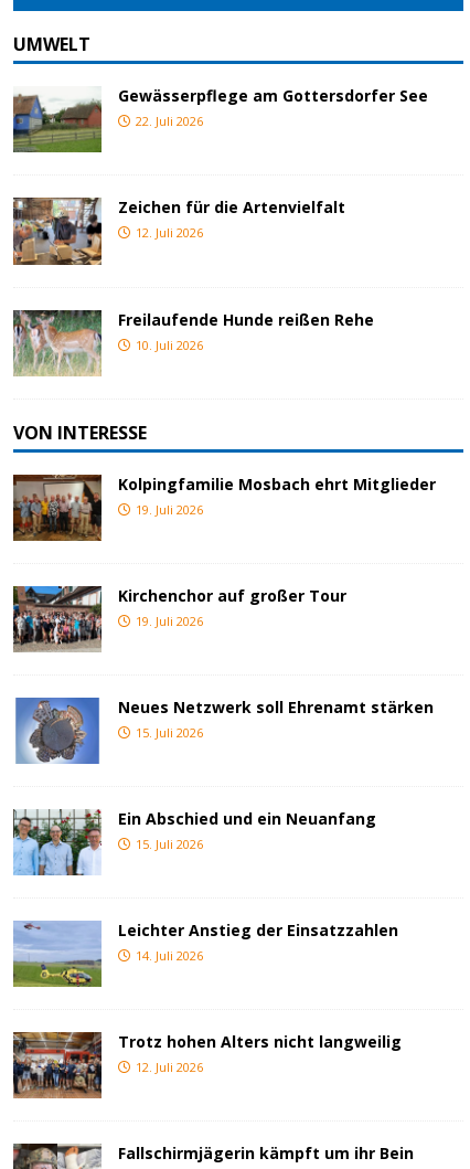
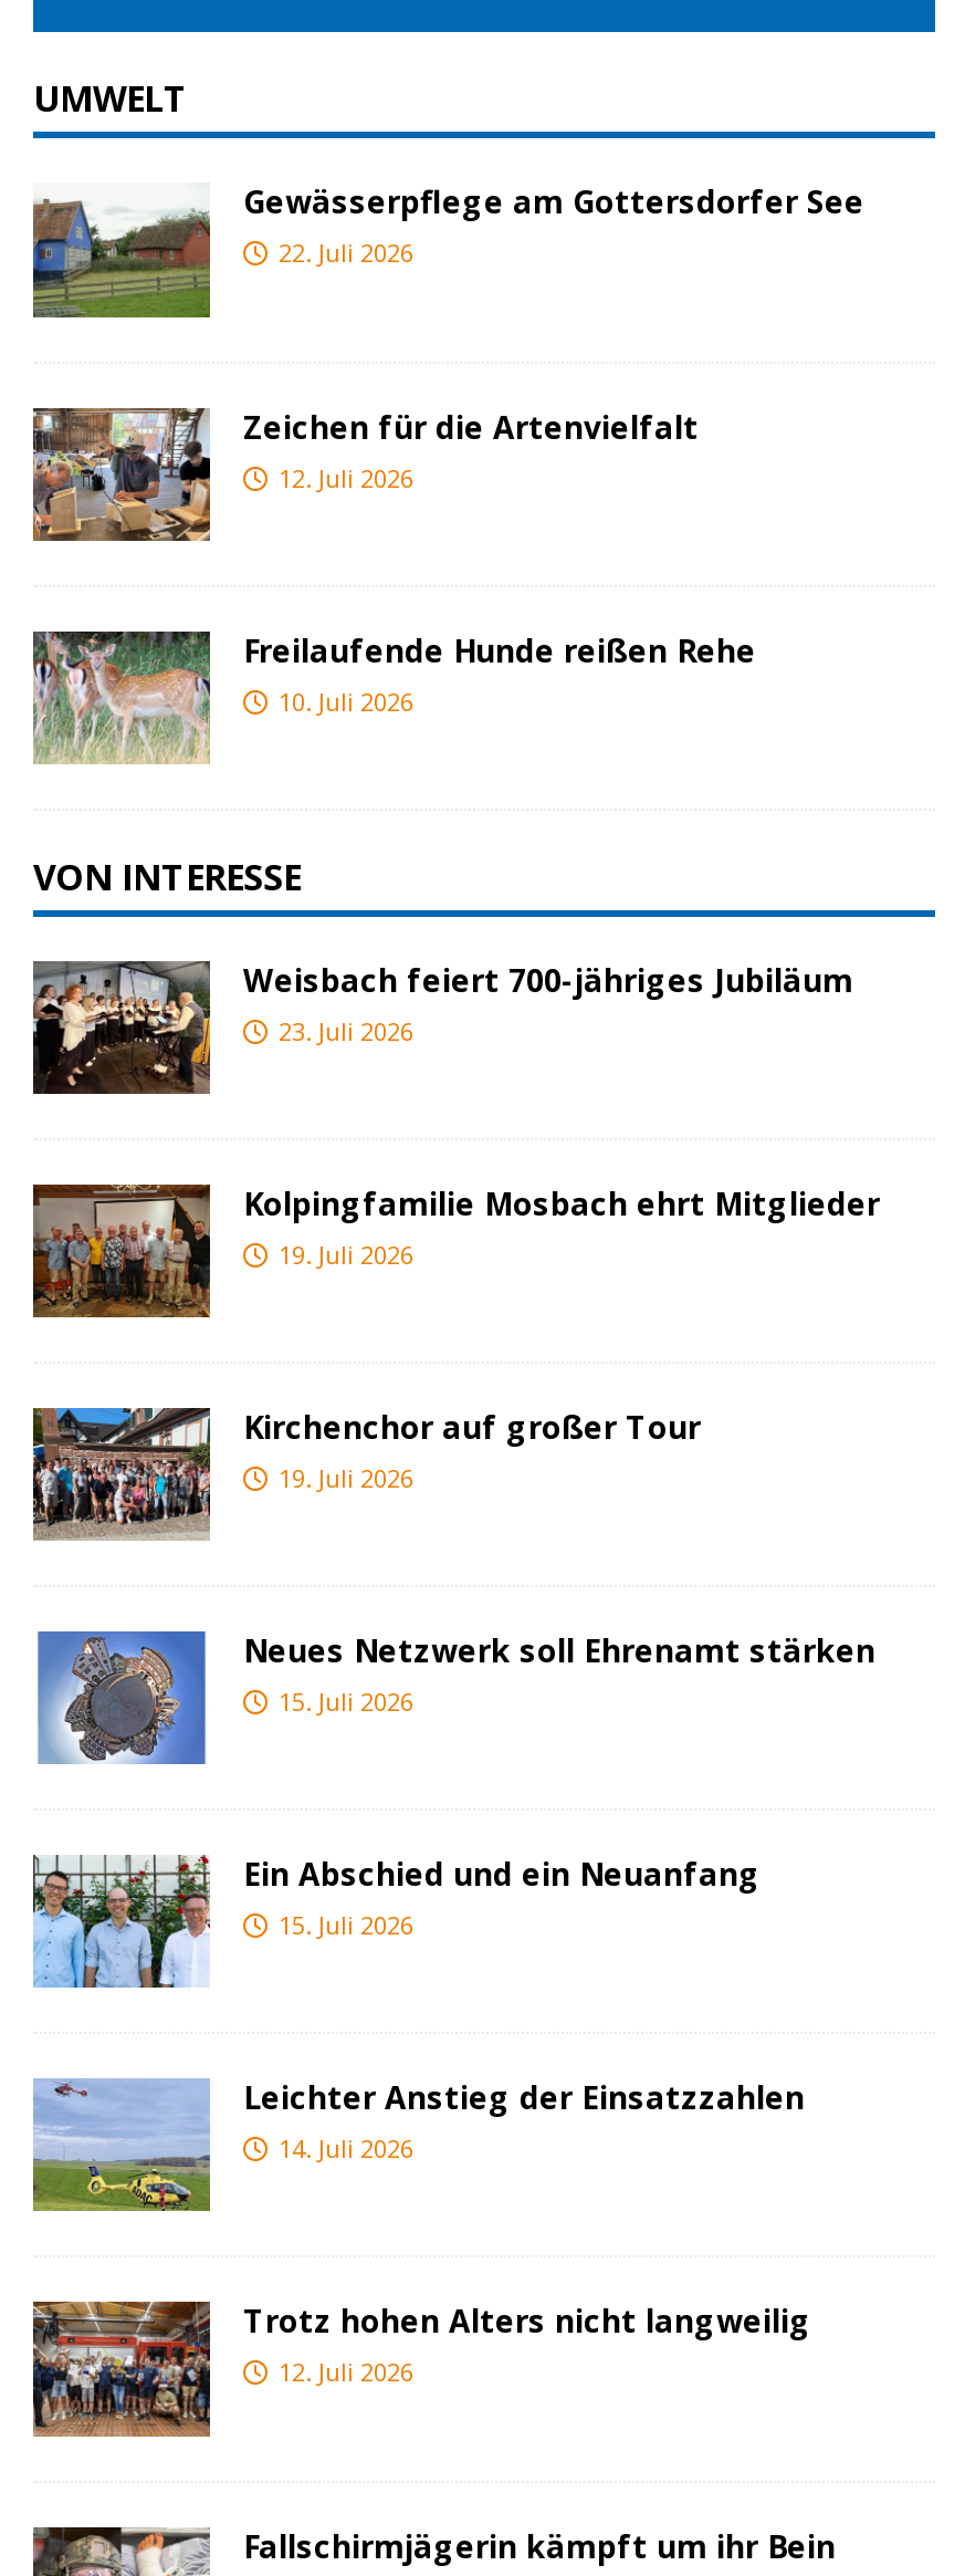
+ [image]
+ Weisbach feiert 700-jähriges Jubiläum
+ 23. Juli 2026
